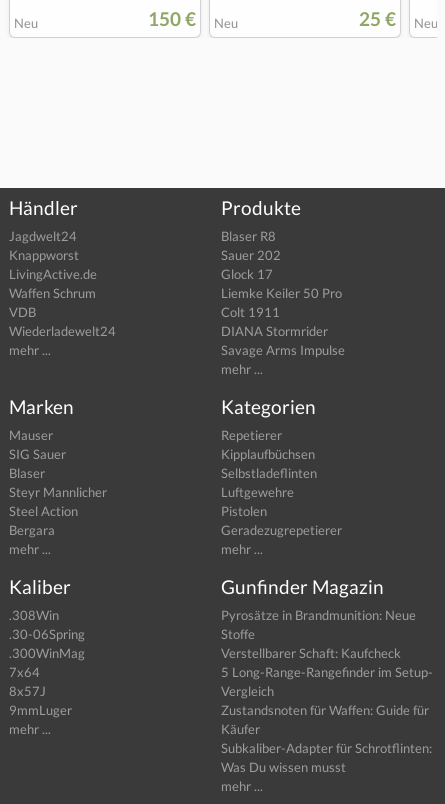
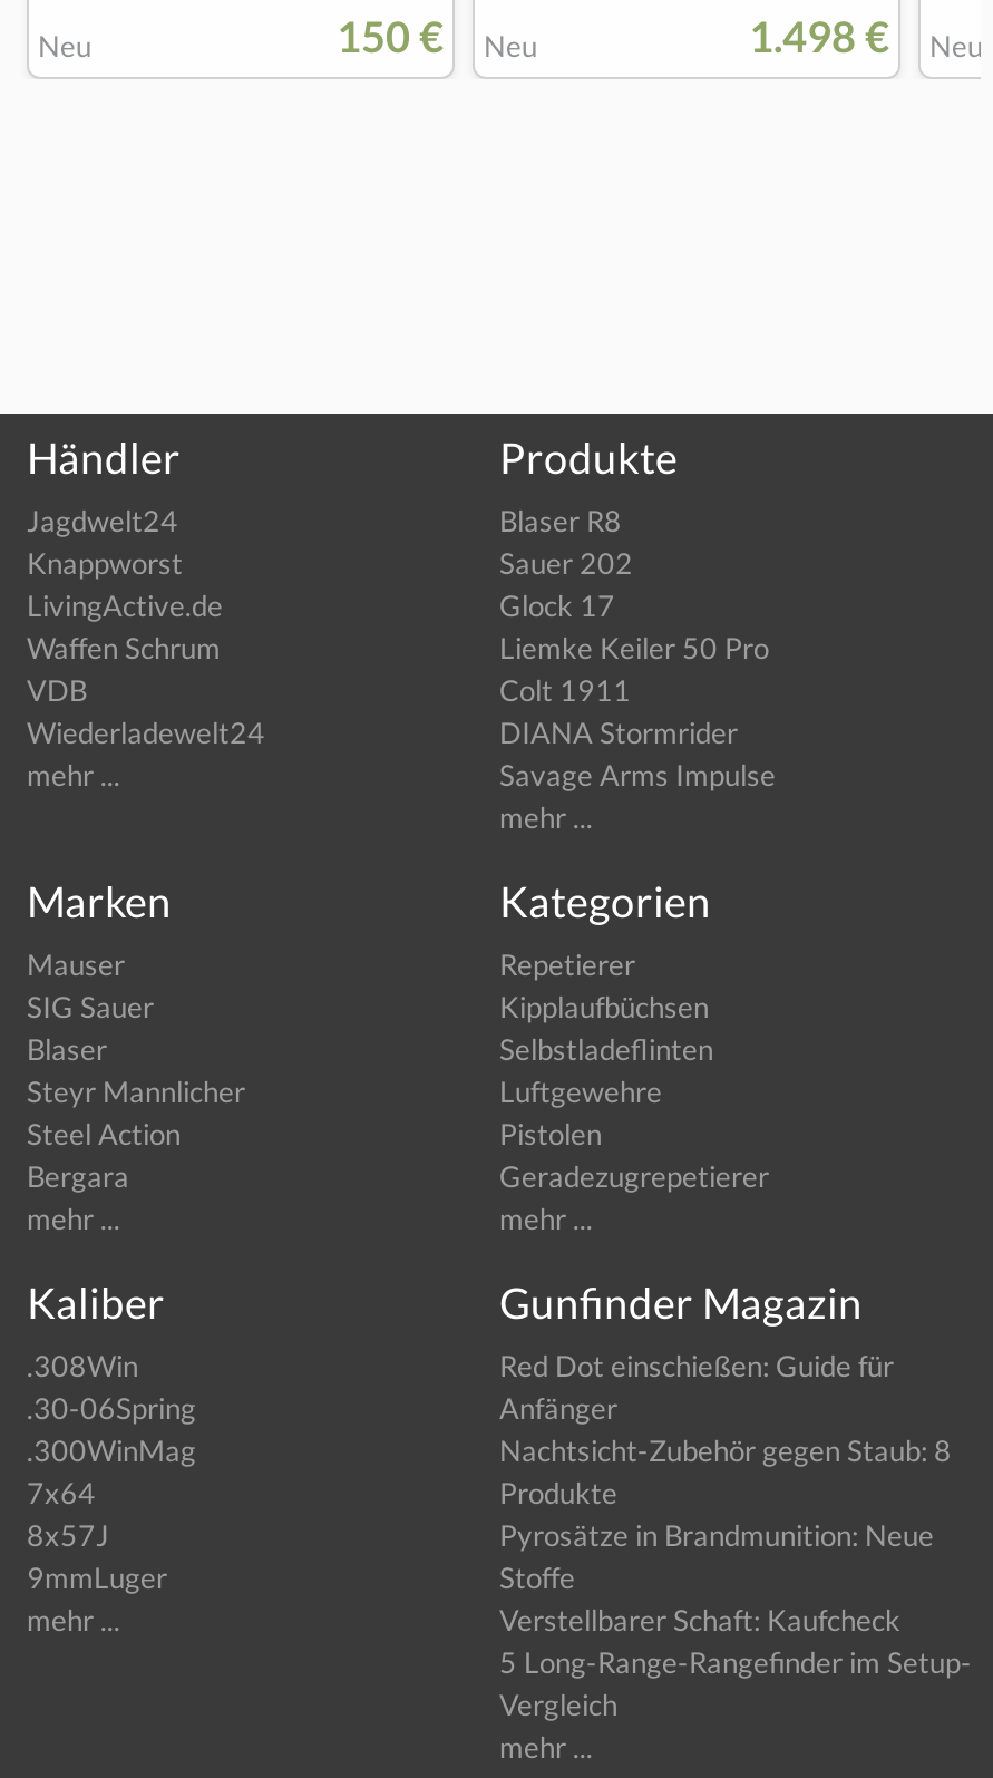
- 25 € Neu
+ 1.498 € Neu

moved down: Pyrosätze in Brandmunition: Neue | Stoffe | Verstellbarer Schaft: Kaufcheck | 5 Long-Range-Rangefinder im Setup- | Vergleich

+ Red Dot einschießen: Guide für
+ Anfänger
+ Nachtsicht-Zubehör gegen Staub: 8
+ Produkte

- Zustandsnoten für Waffen: Guide für
- Käufer
- Subkaliber-Adapter für Schrotflinten:
- Was Du wissen musst
